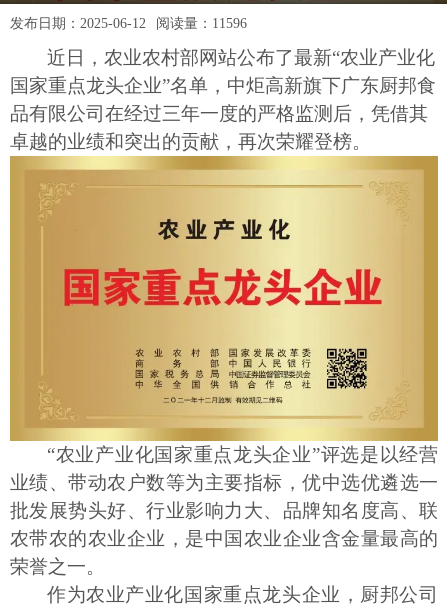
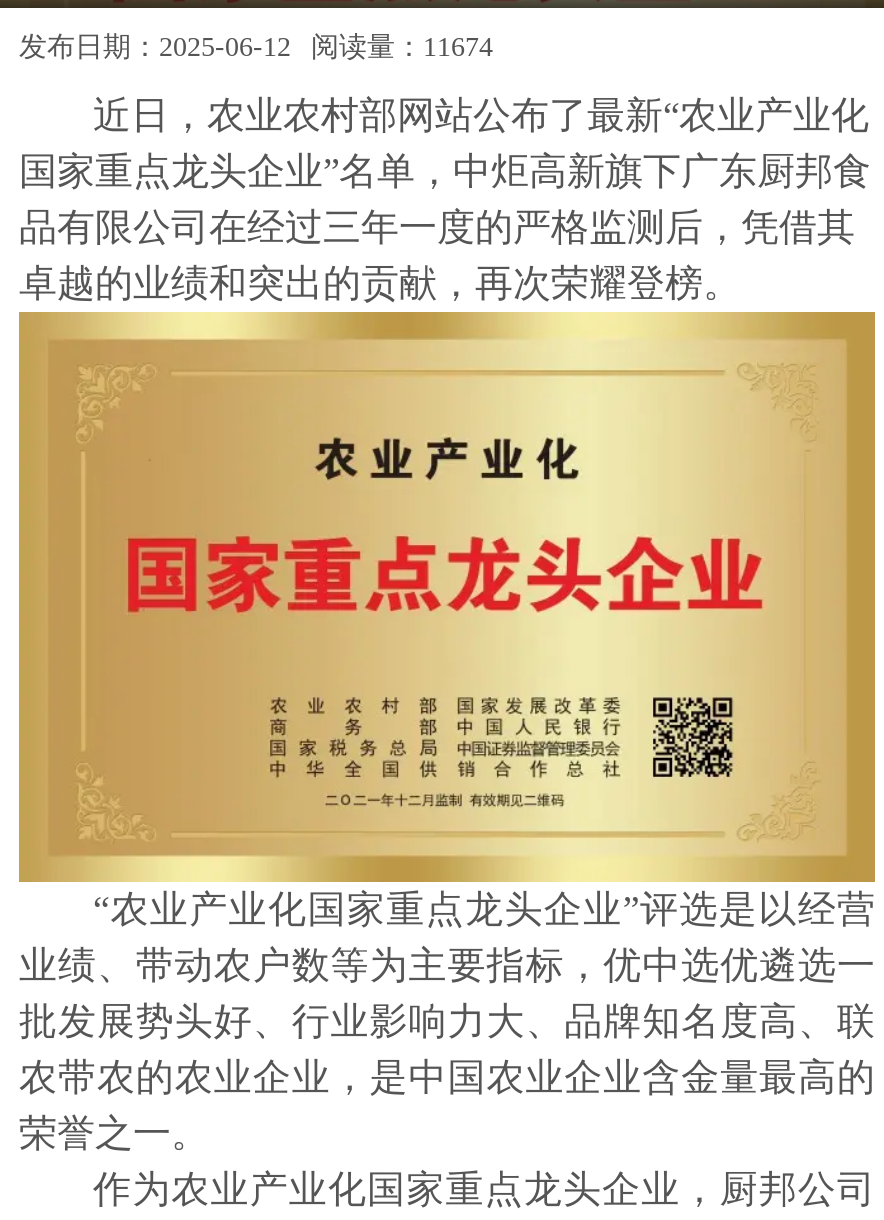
- 阅读量：11596
+ 阅读量：11674
